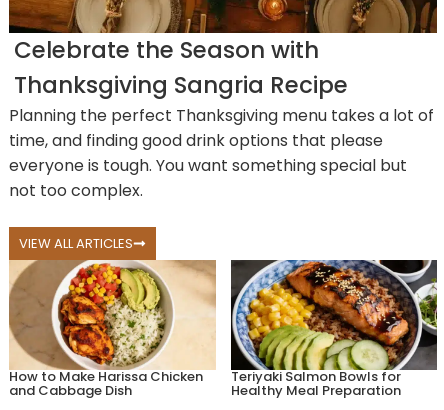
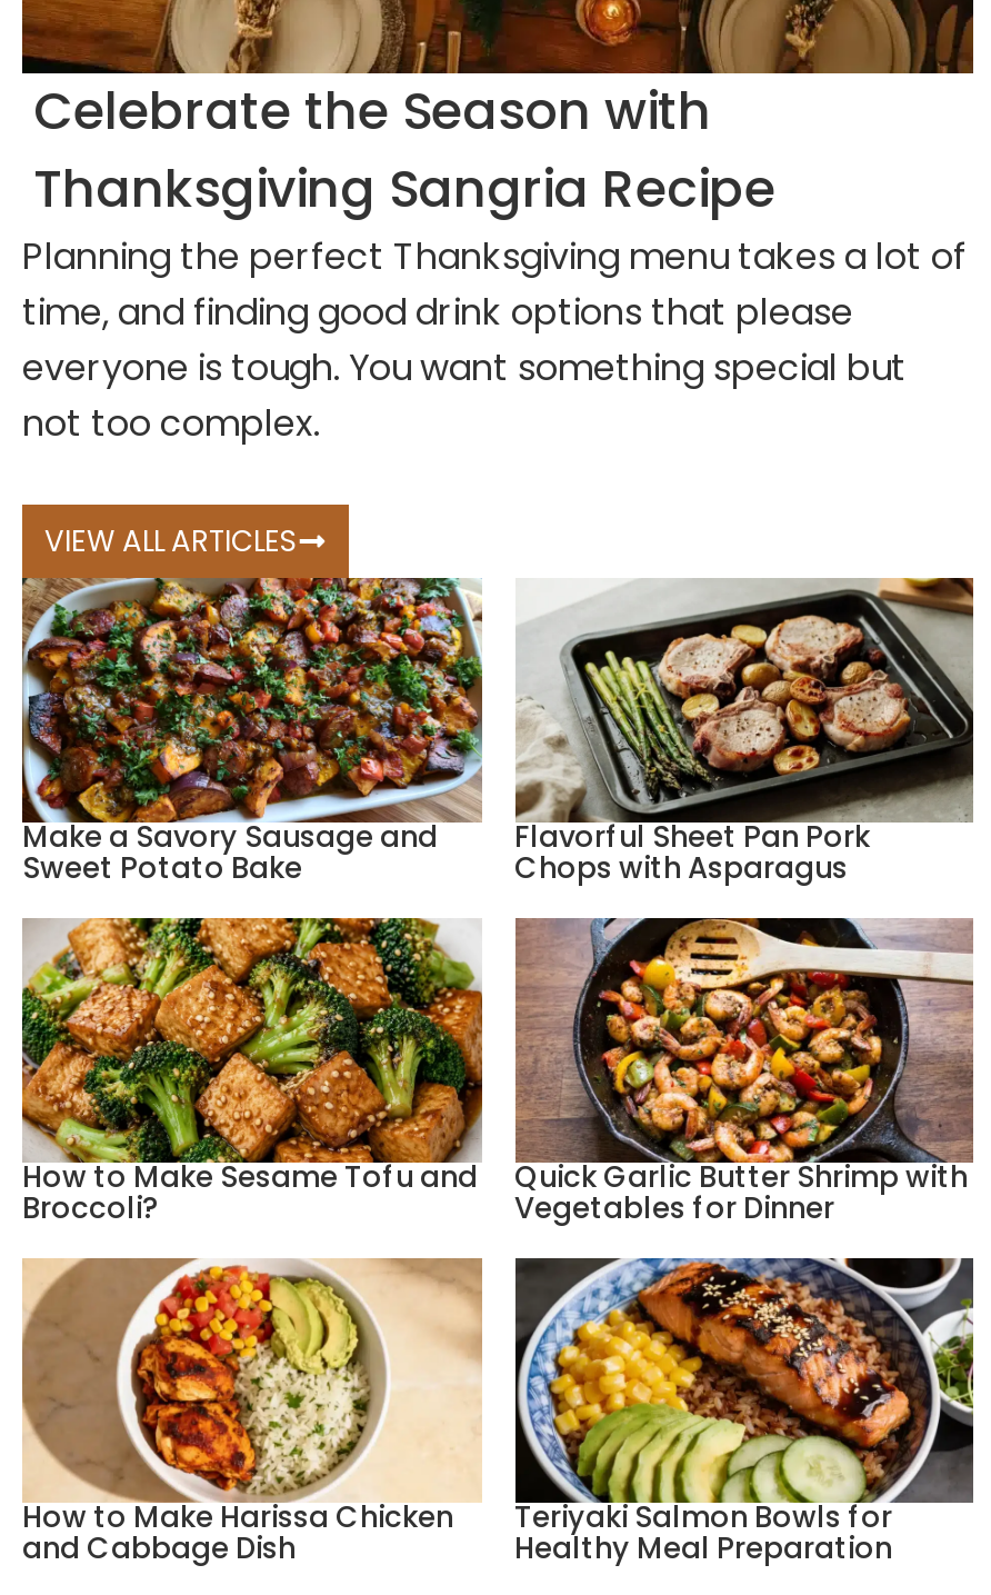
+ [image]
+ Make a Savory Sausage and
+ Sweet Potato Bake

+ [image]
+ How to Make Sesame Tofu and
+ Broccoli?

+ [image]
+ Flavorful Sheet Pan Pork
+ Chops with Asparagus

+ [image]
+ Quick Garlic Butter Shrimp with
+ Vegetables for Dinner
